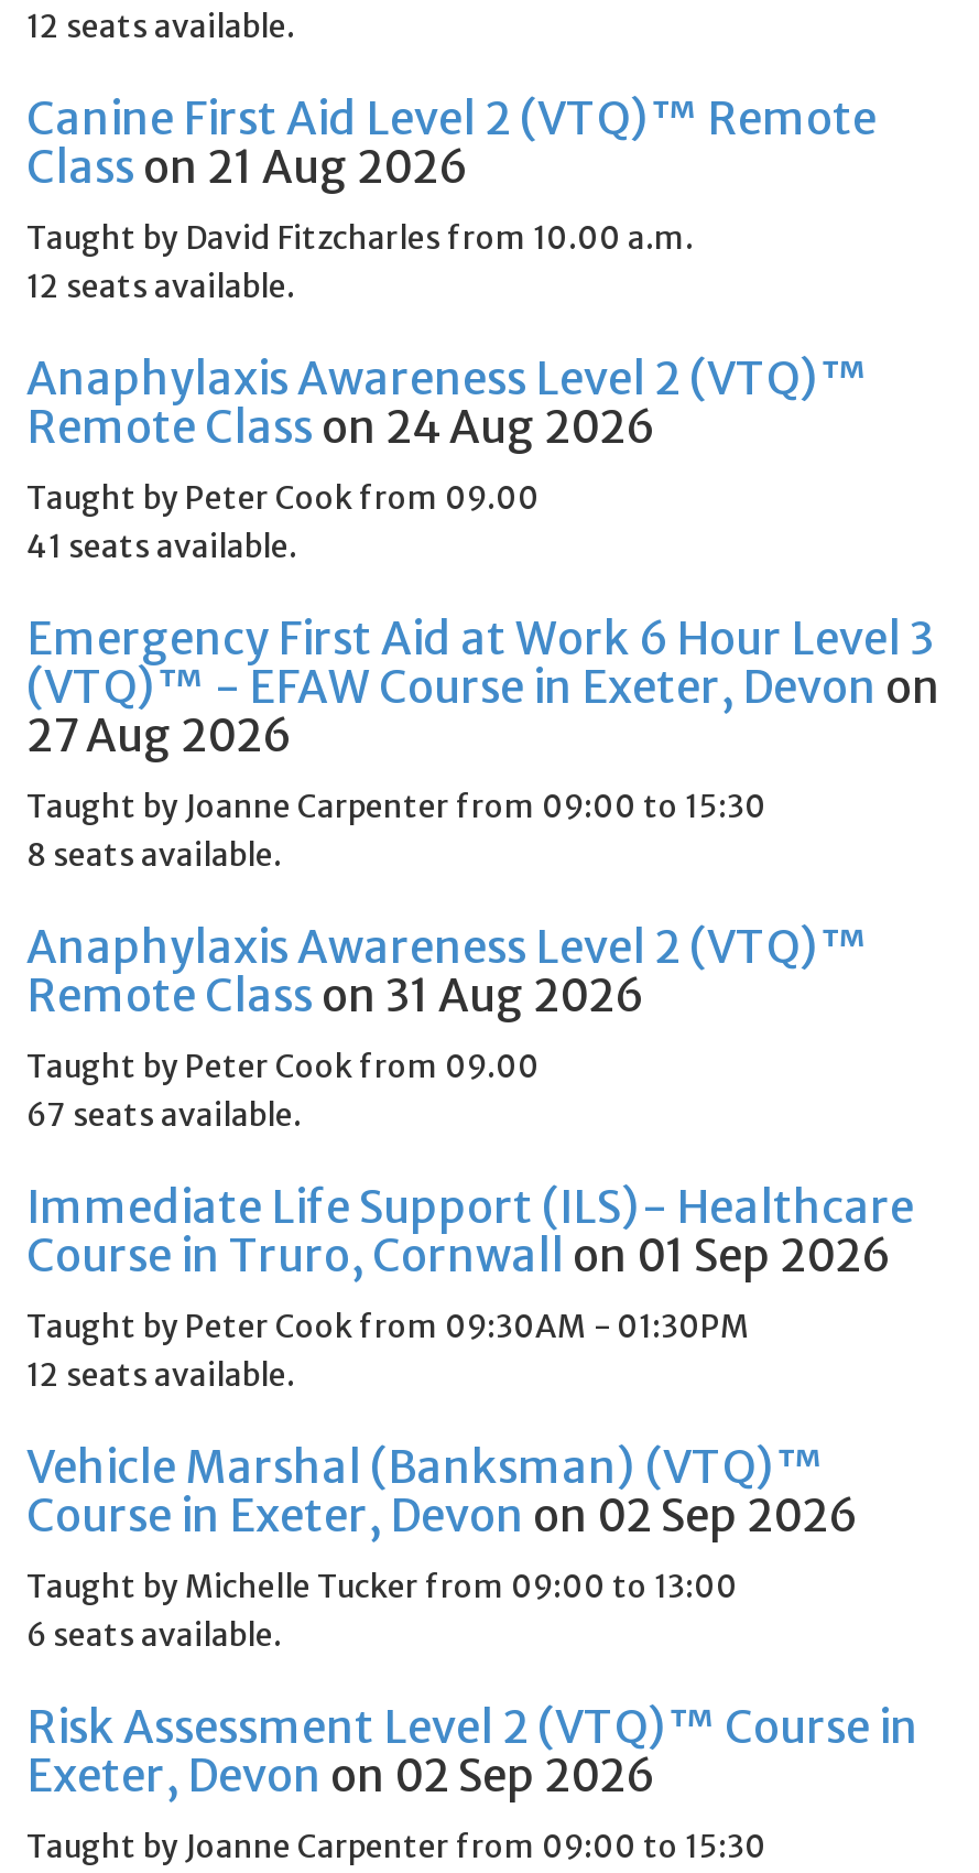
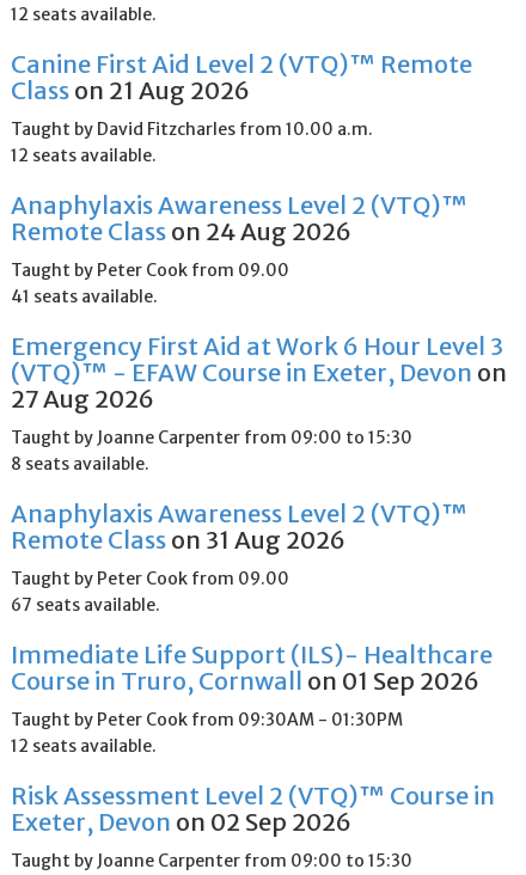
- Vehicle Marshal (Banksman) (VTQ)™
- Course in Exeter, Devon on 02 Sep 2026
- Taught by Michelle Tucker from 09:00 to 13:00
- 6 seats available.
